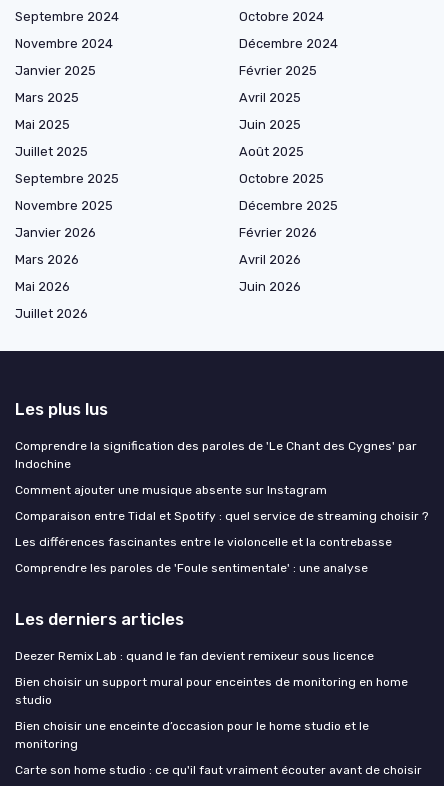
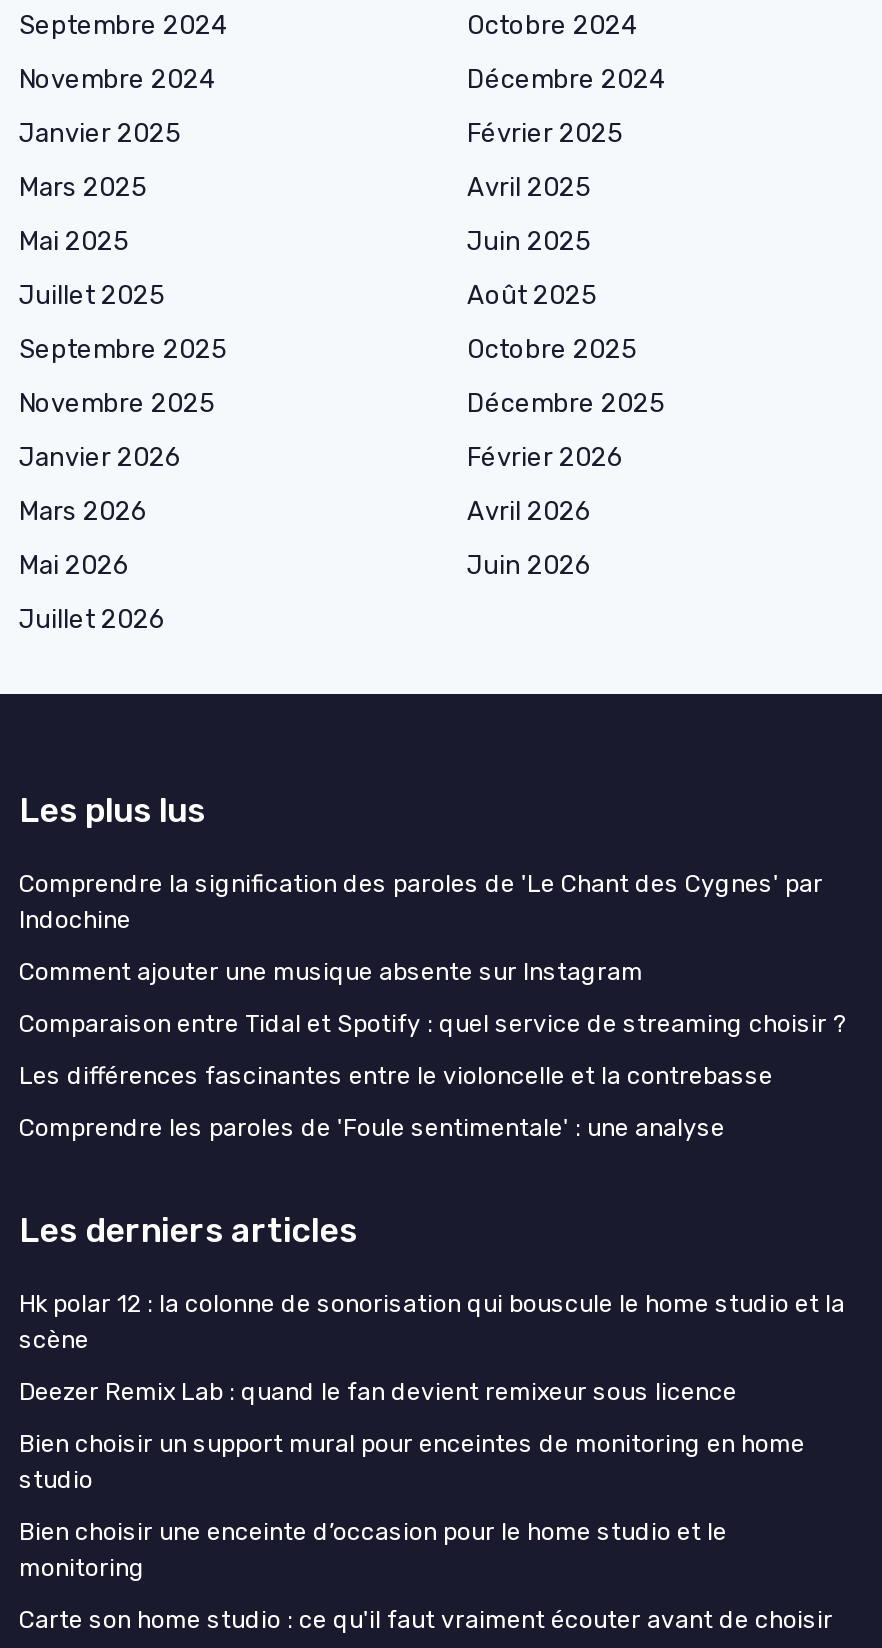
+ Hk polar 12 : la colonne de sonorisation qui bouscule le home studio et la
+ scène
